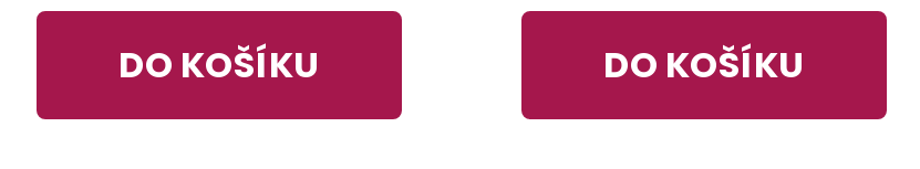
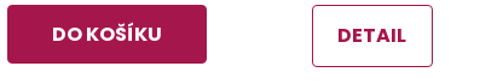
- DO KOŠÍKU
+ DETAIL
